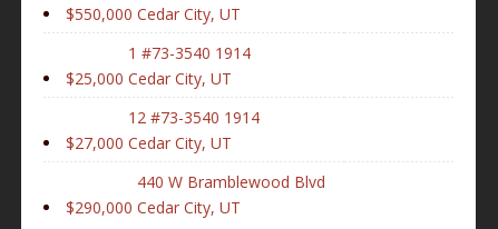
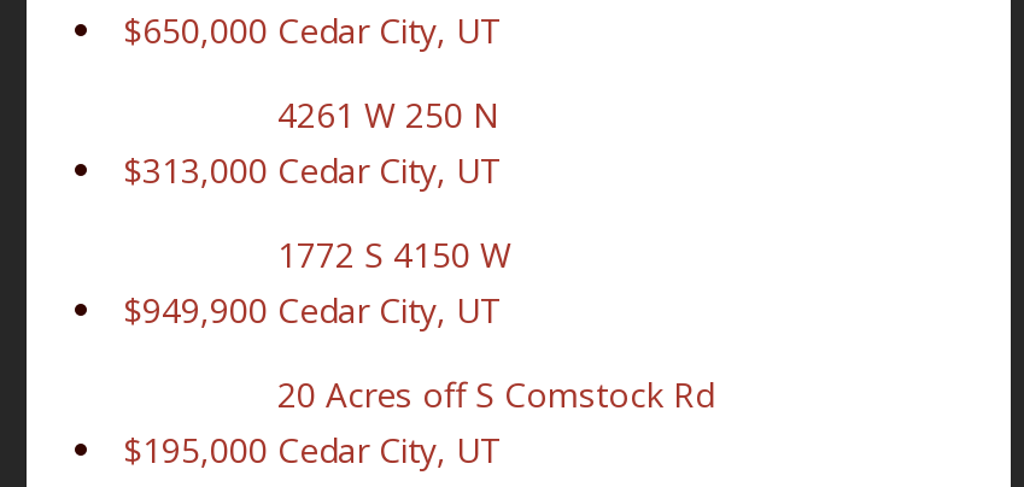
- $550,000 Cedar City, UT
+ $650,000 Cedar City, UT

- 1 #73-3540 1914
+ 4261 W 250 N

- $25,000 Cedar City, UT
+ $313,000 Cedar City, UT

- 12 #73-3540 1914
+ 1772 S 4150 W

- $27,000 Cedar City, UT
+ $949,900 Cedar City, UT

- 440 W Bramblewood Blvd
+ 20 Acres off S Comstock Rd

- $290,000 Cedar City, UT
+ $195,000 Cedar City, UT
